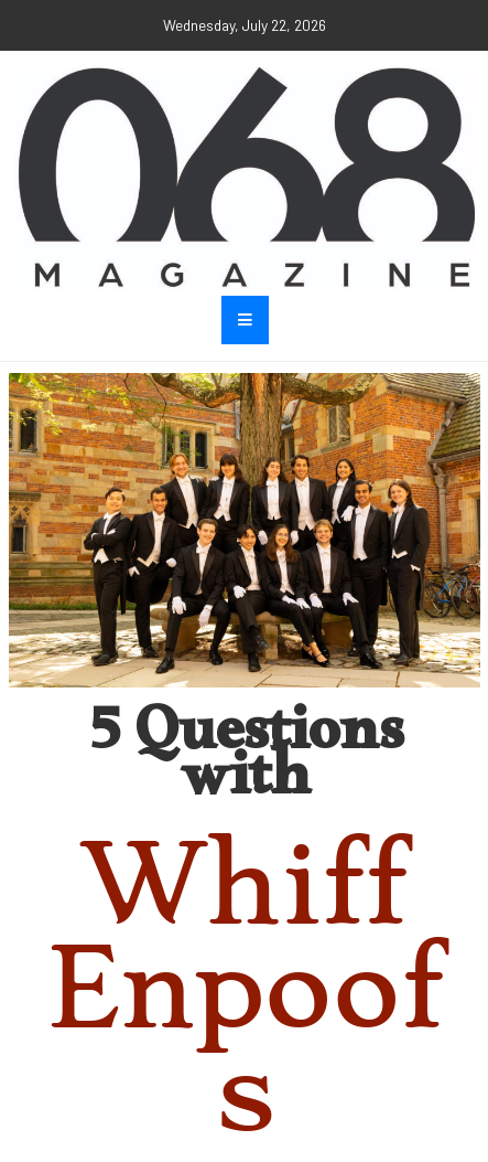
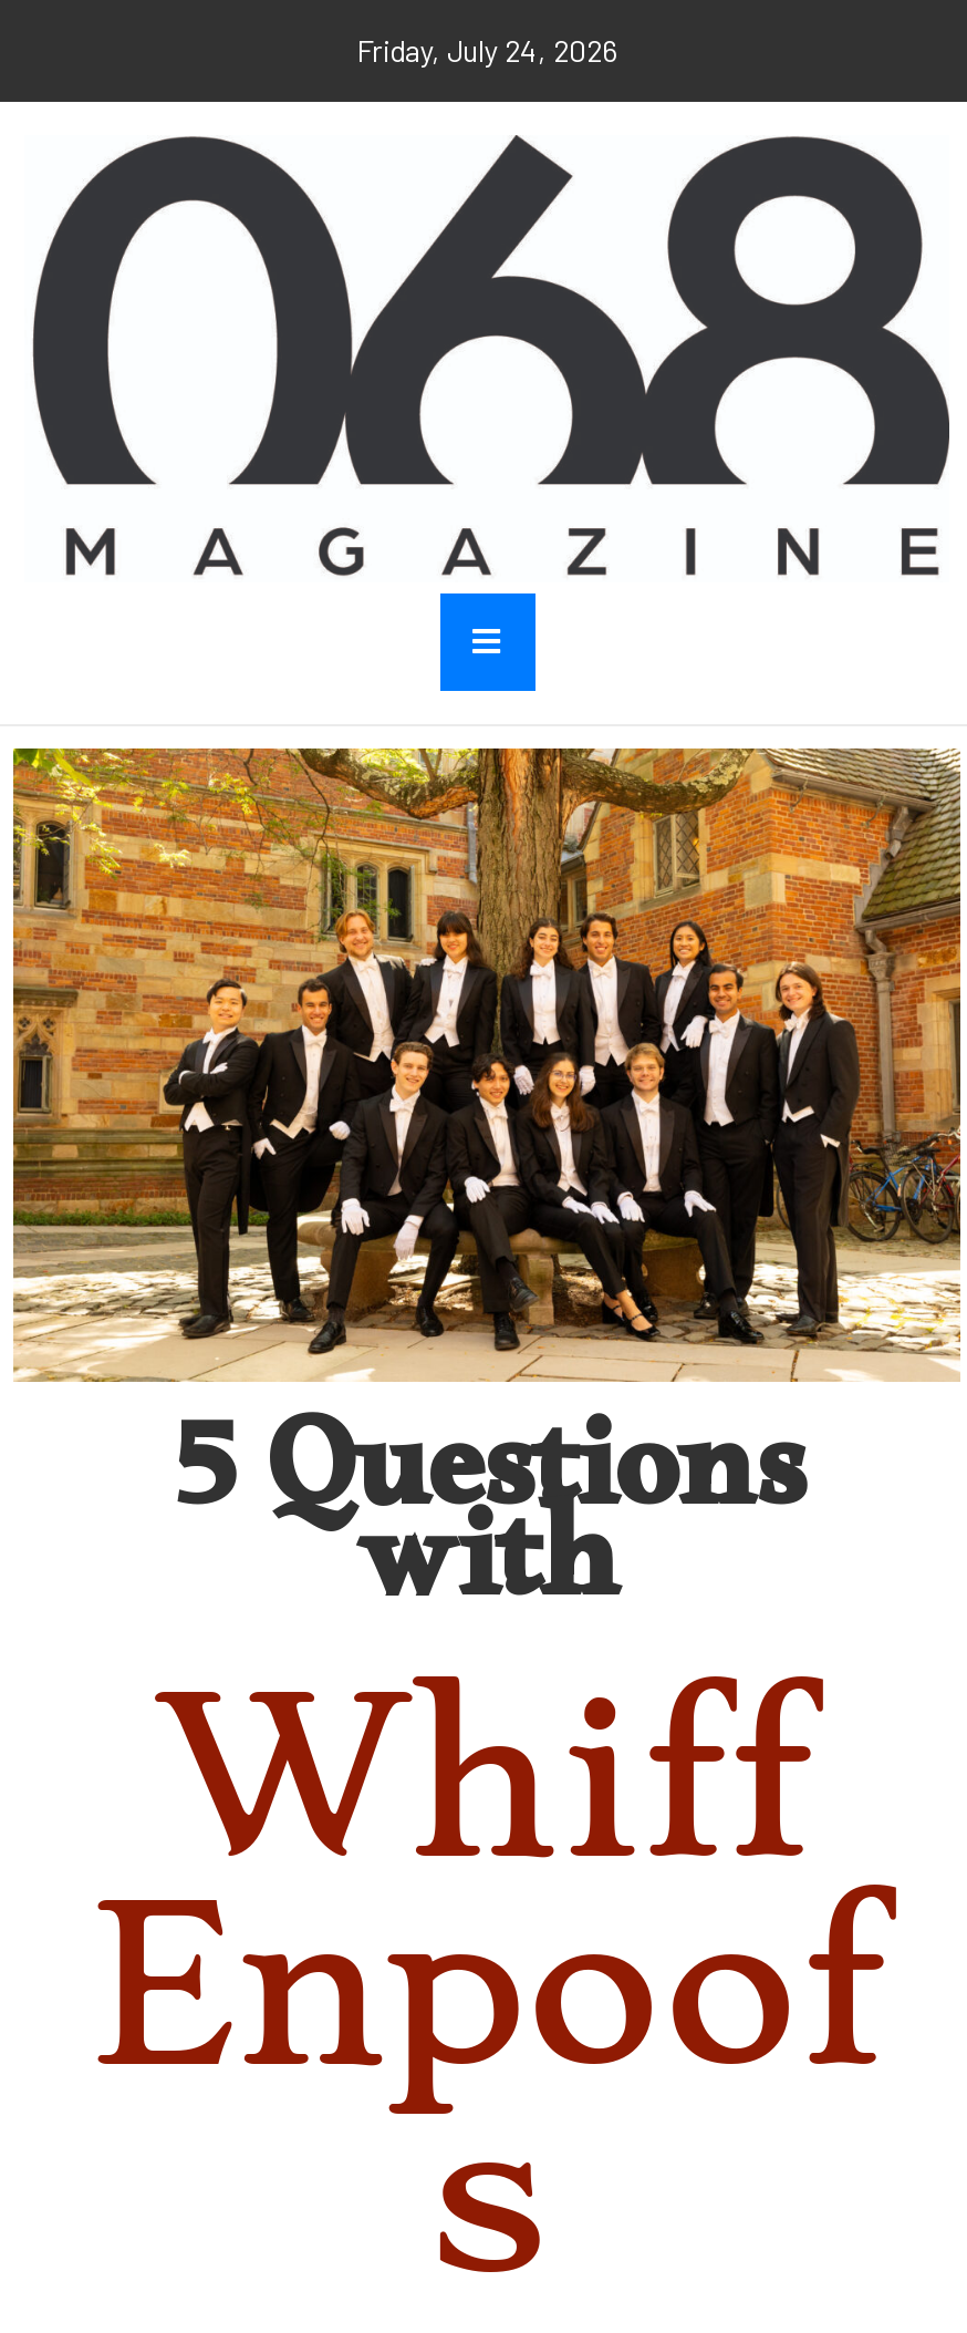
- Wednesday, July 22, 2026
+ Friday, July 24, 2026
